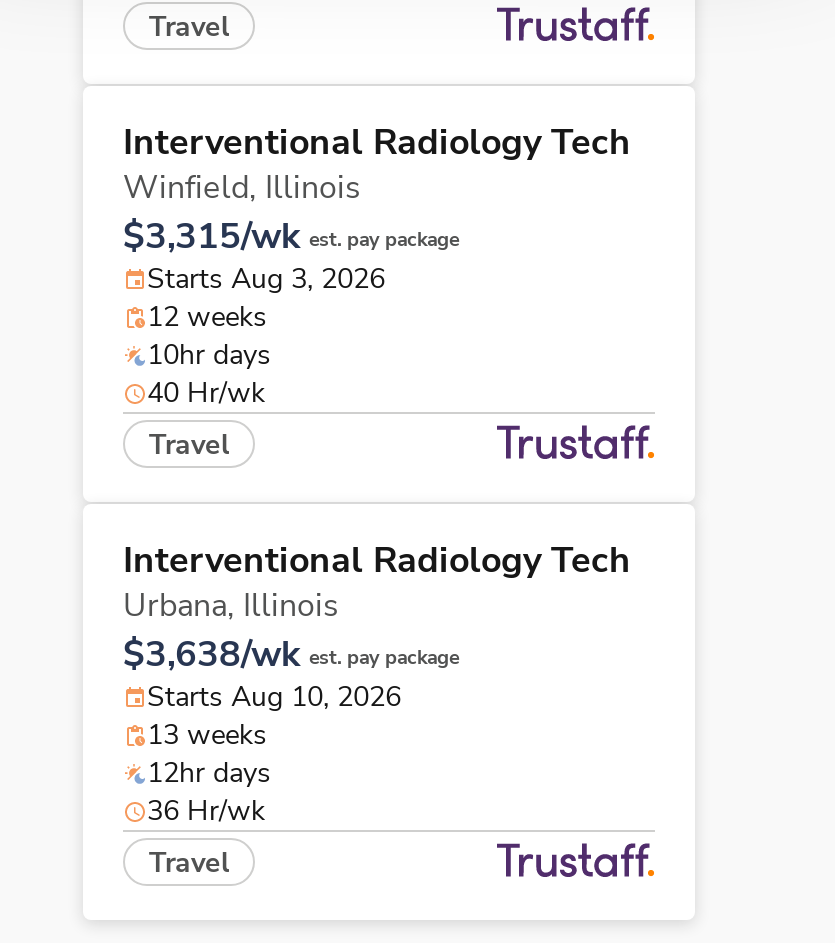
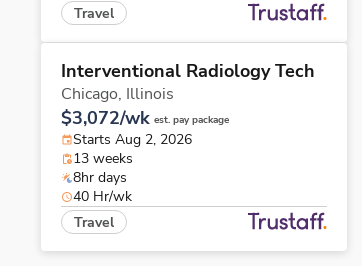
- Winfield, Illinois
- $3,315/wk est. pay package
- Starts Aug 3, 2026
- 12 weeks
- 10hr days
- 40 Hr/wk
- Travel
- Interventional Radiology Tech
- Urbana, Illinois
- $3,638/wk est. pay package
- Starts Aug 10, 2026
+ Chicago, Illinois
+ $3,072/wk est. pay package
+ Starts Aug 2, 2026

- 12hr days
+ 8hr days

- 36 Hr/wk
+ 40 Hr/wk
